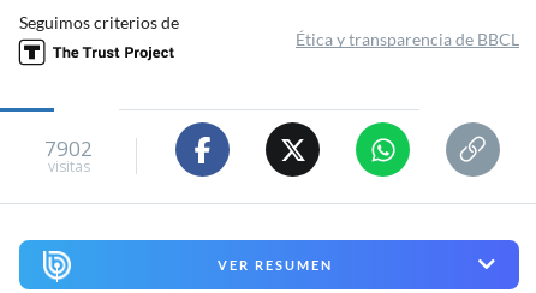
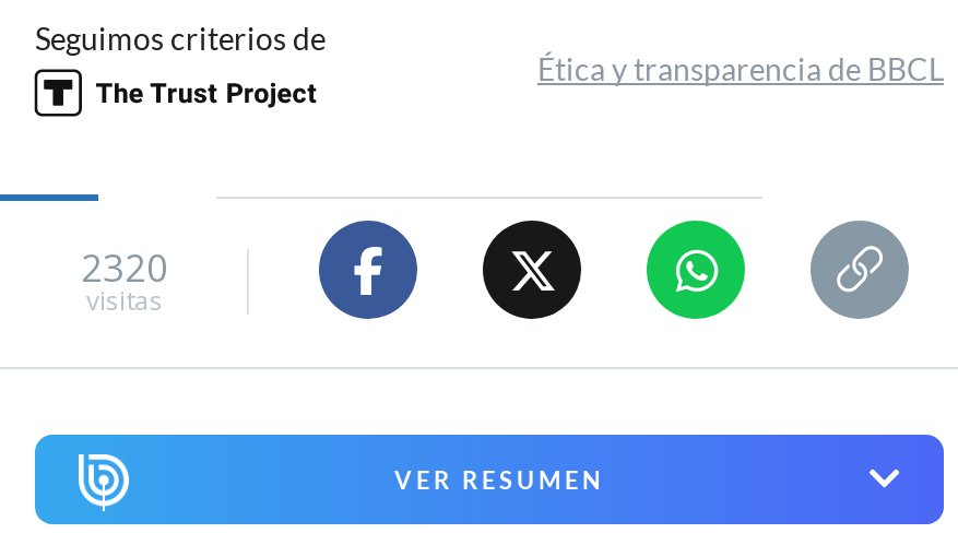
- 7902
+ 2320
